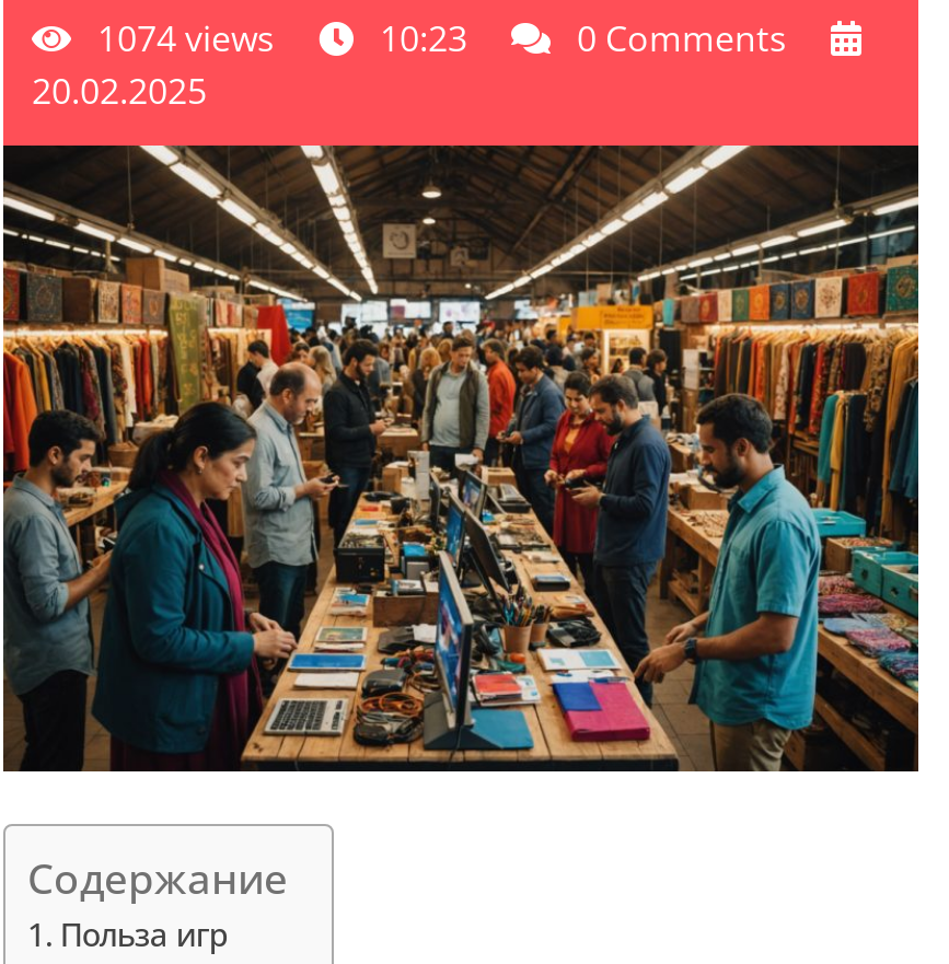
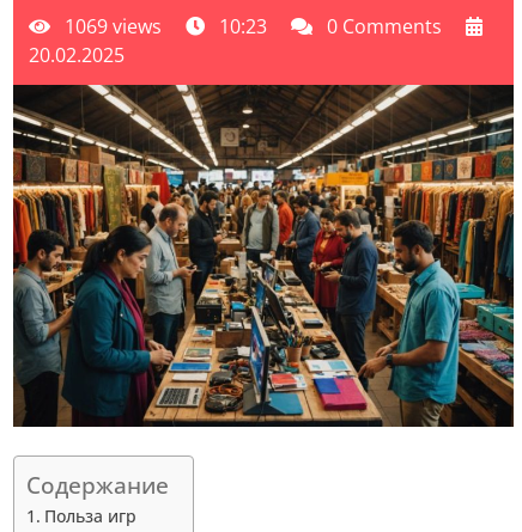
- 1074 views 10:23
+ 1069 views 10:23
